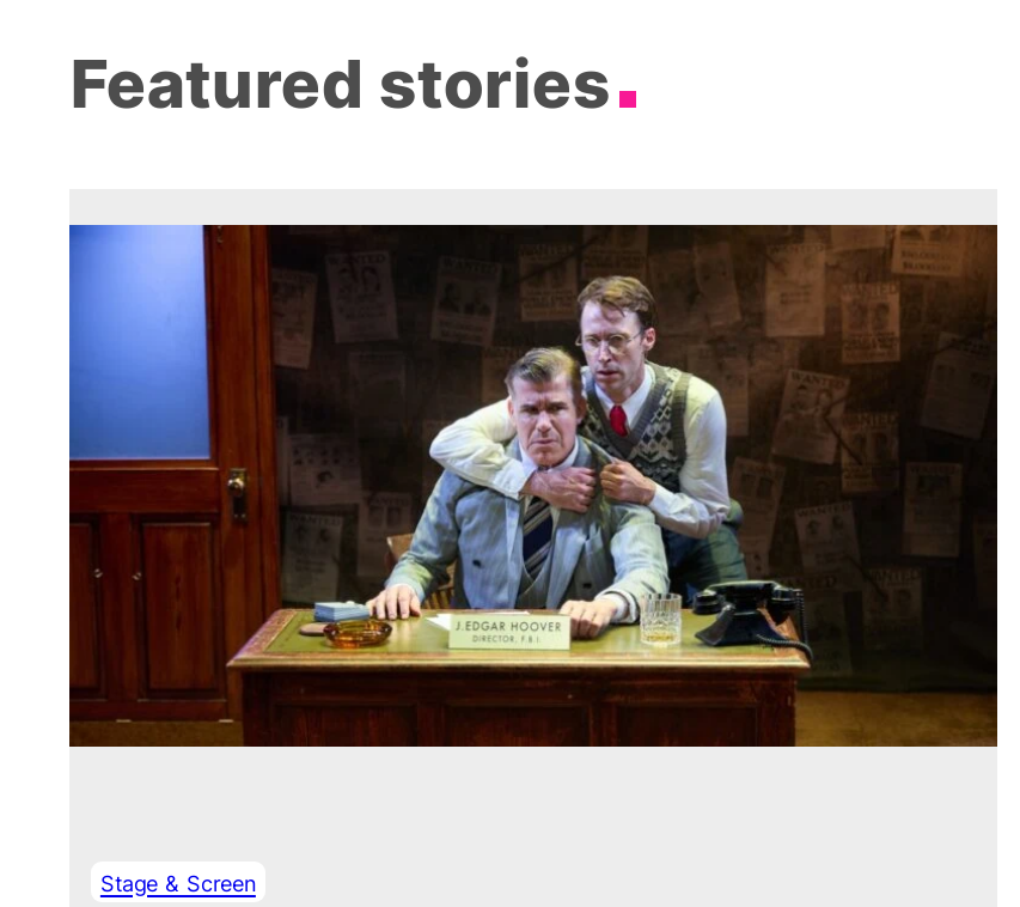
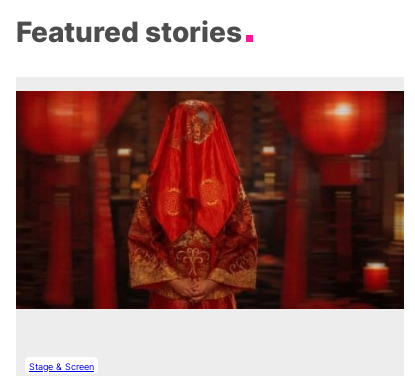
- [image]
+ [image]
